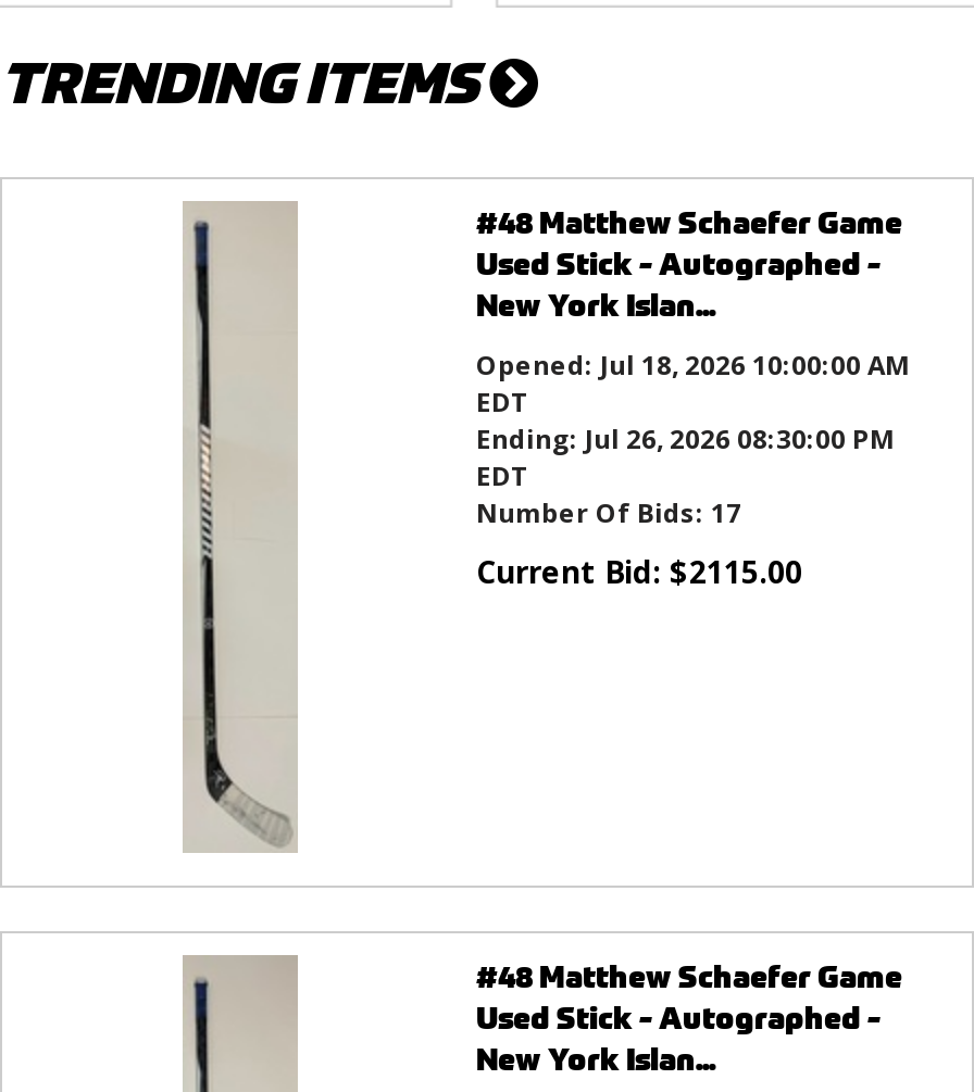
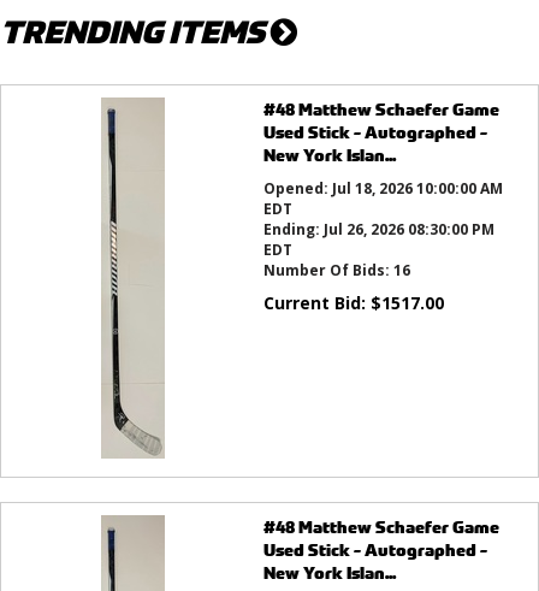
- Number Of Bids: 17
+ Number Of Bids: 16

- Current Bid: $2115.00
+ Current Bid: $1517.00
